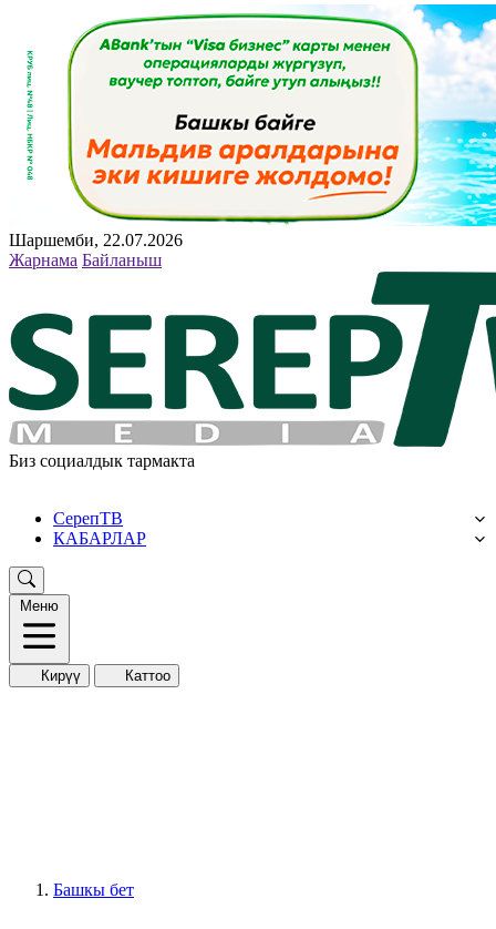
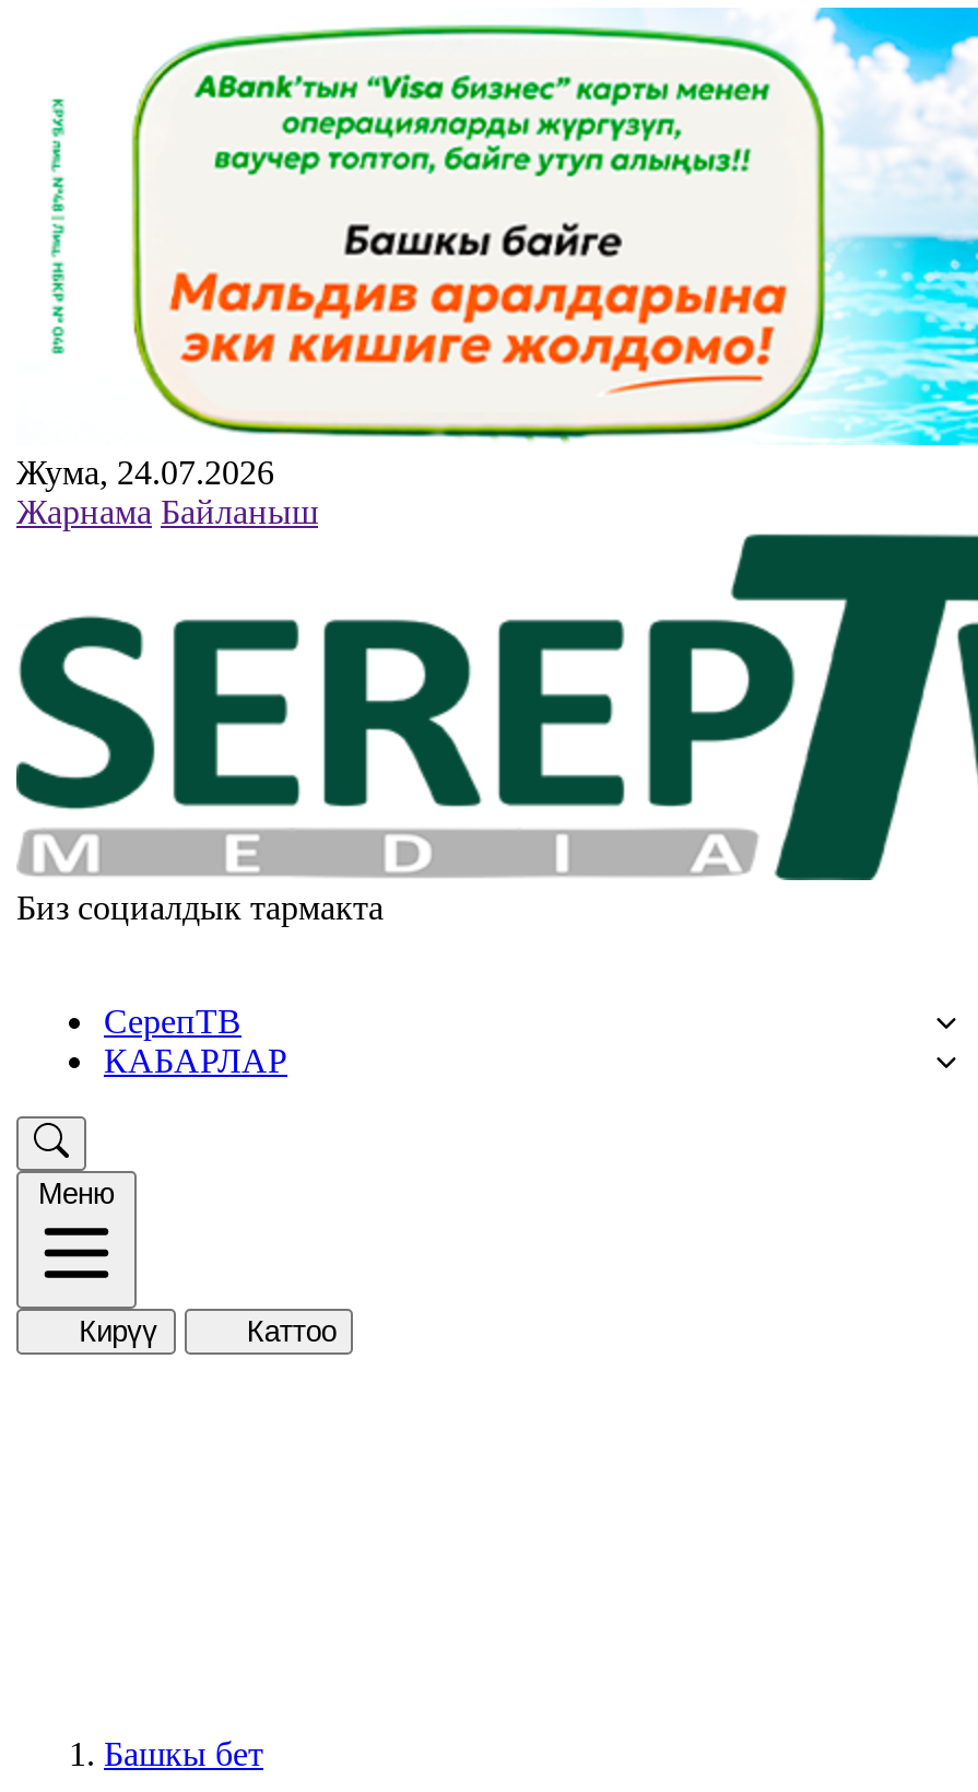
- Шаршемби, 22.07.2026
+ Жума, 24.07.2026
